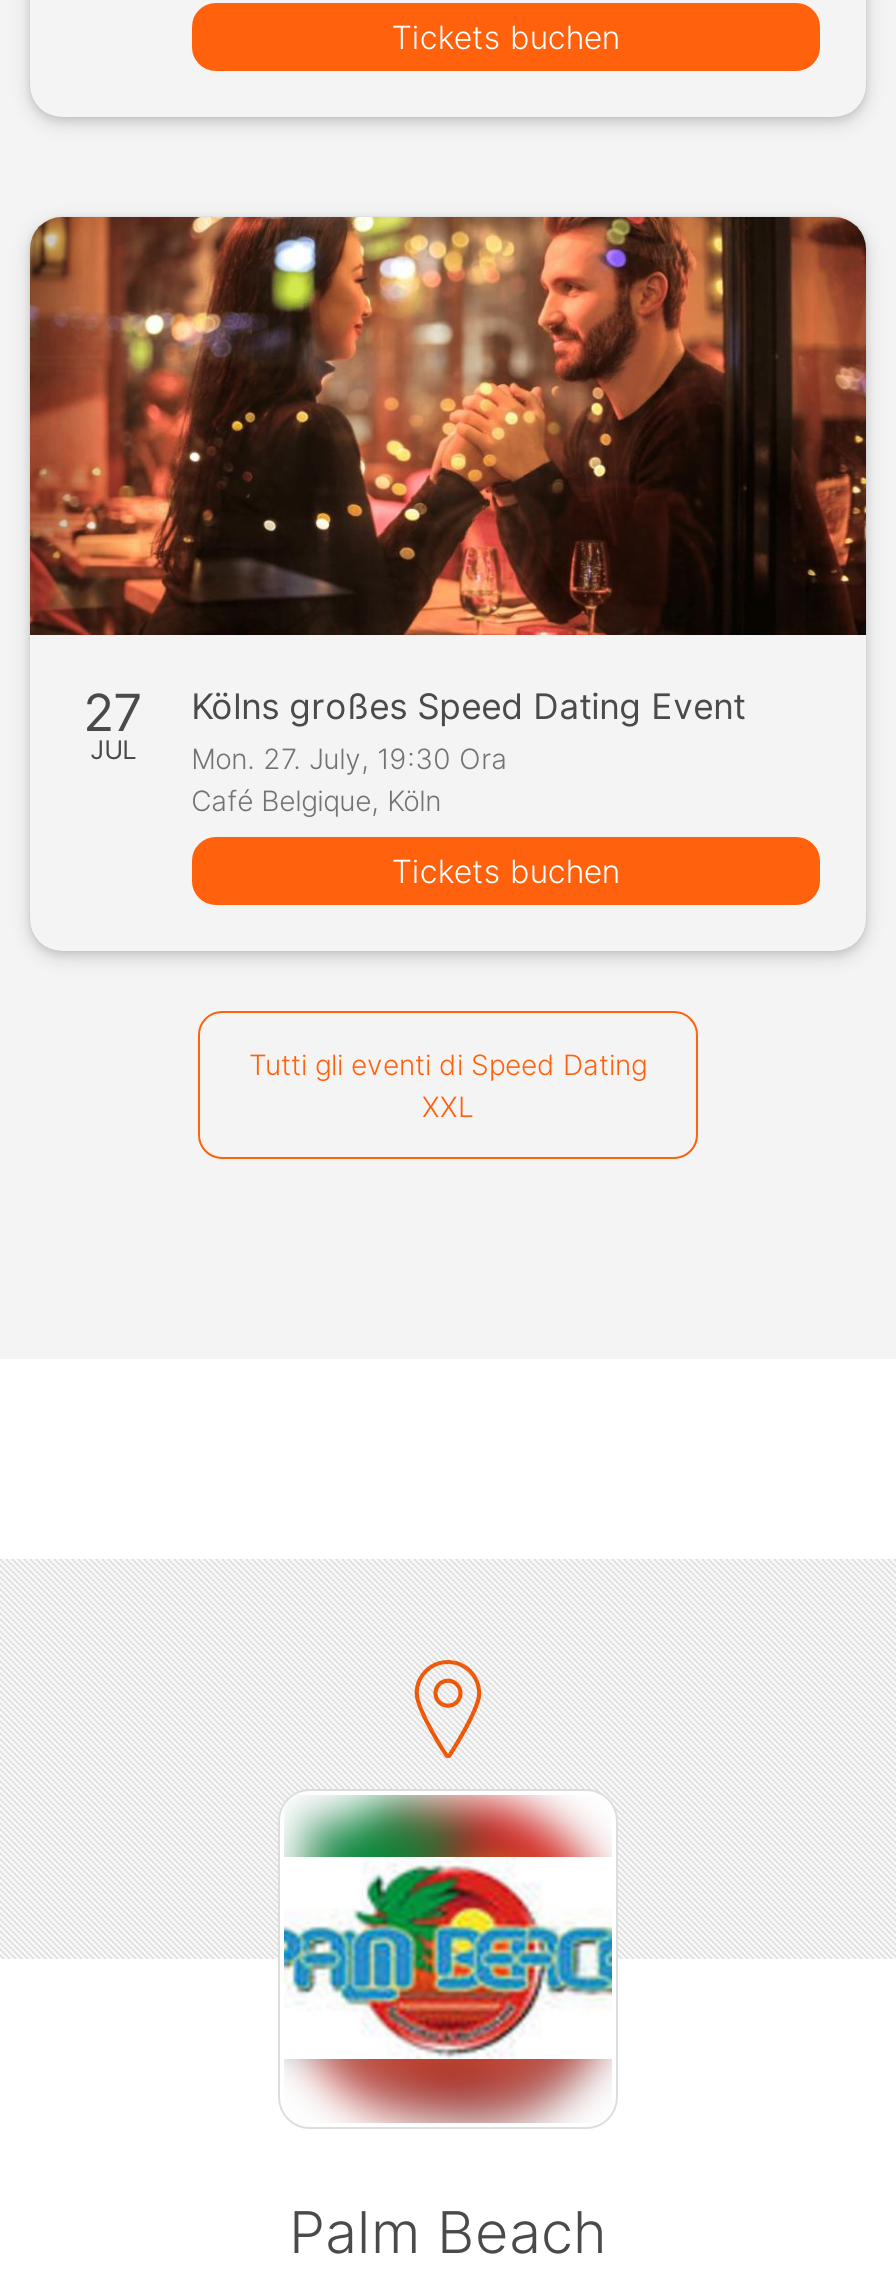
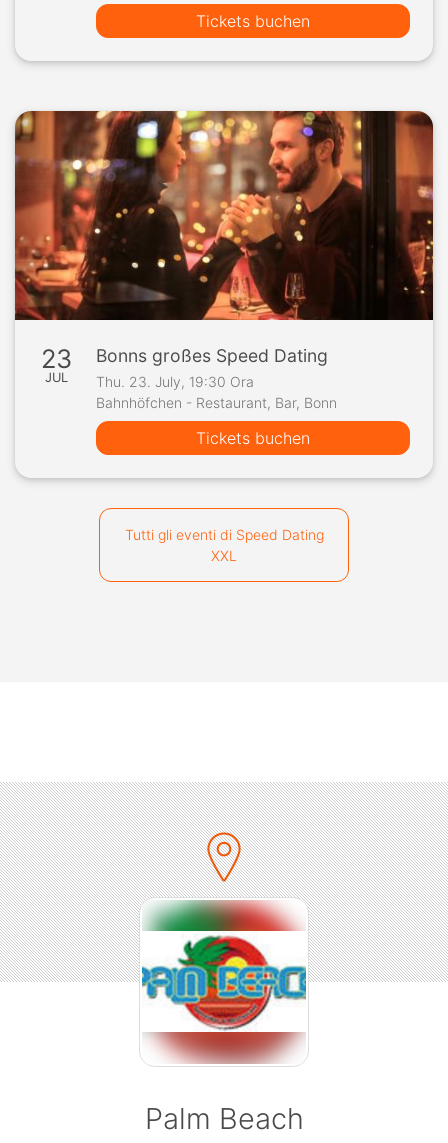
- 27
+ 23

- Kölns großes Speed Dating Event
- Mon. 27. July, 19:30 Ora
- Café Belgique, Köln
+ Bonns großes Speed Dating
+ Thu. 23. July, 19:30 Ora
+ Bahnhöfchen - Restaurant, Bar, Bonn
